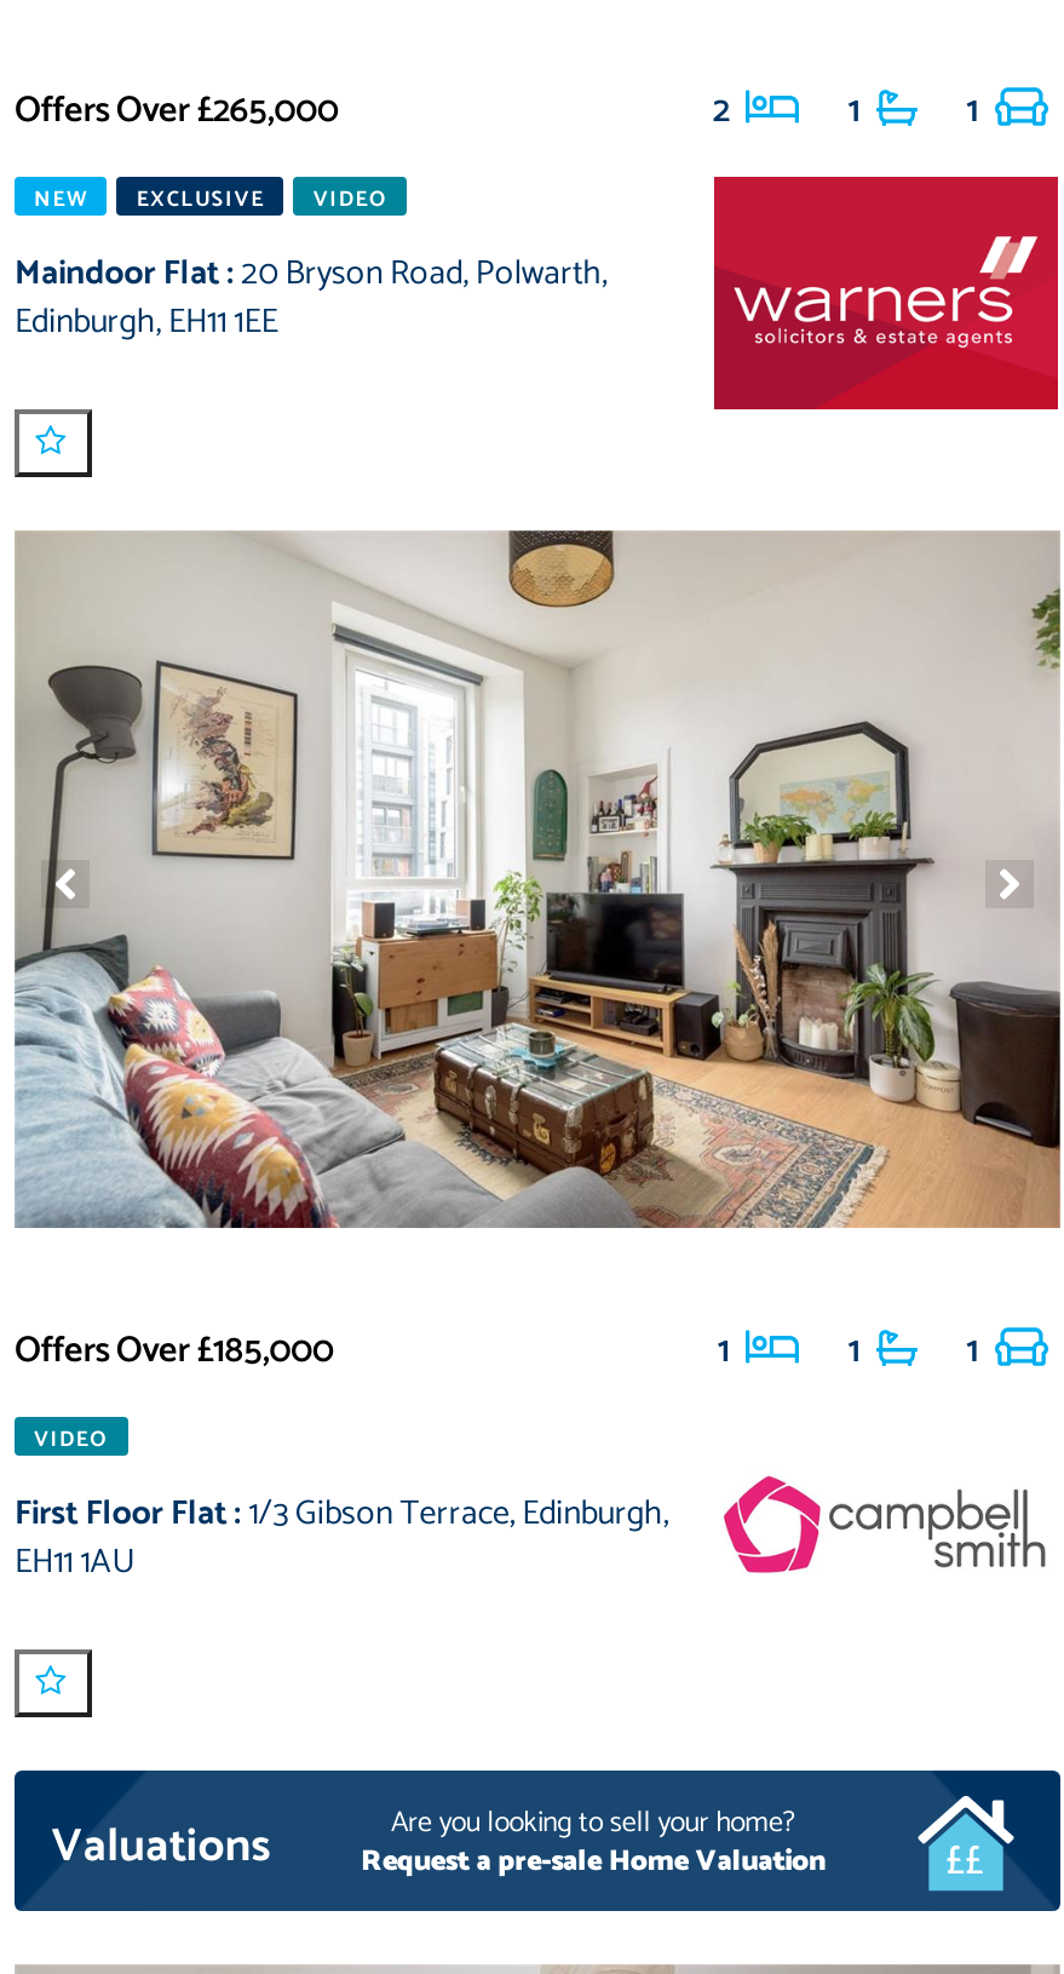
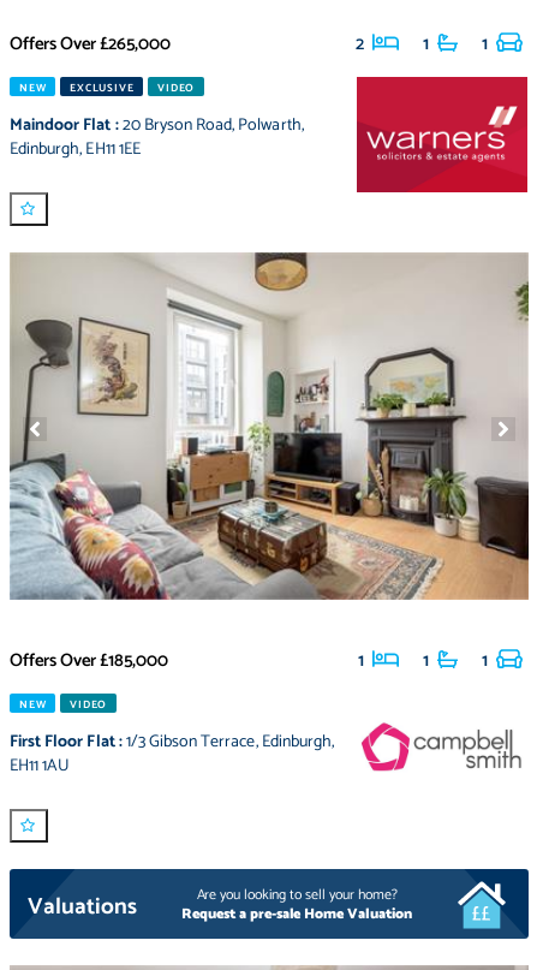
+ NEW
